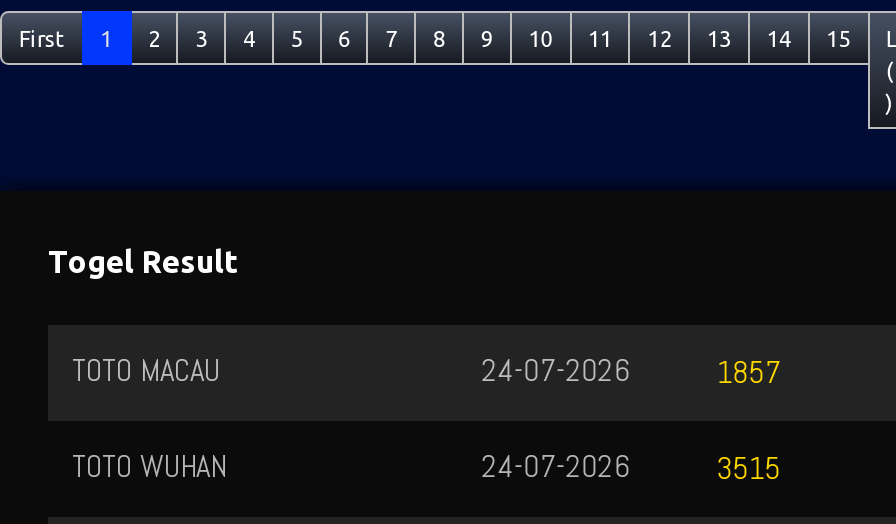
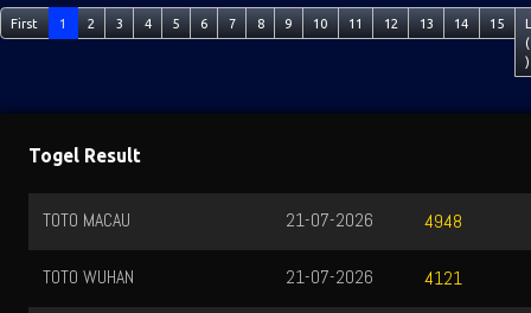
- 24-07-2026
+ 21-07-2026

- 1857
+ 4948

- 24-07-2026
+ 21-07-2026

- 3515
+ 4121
